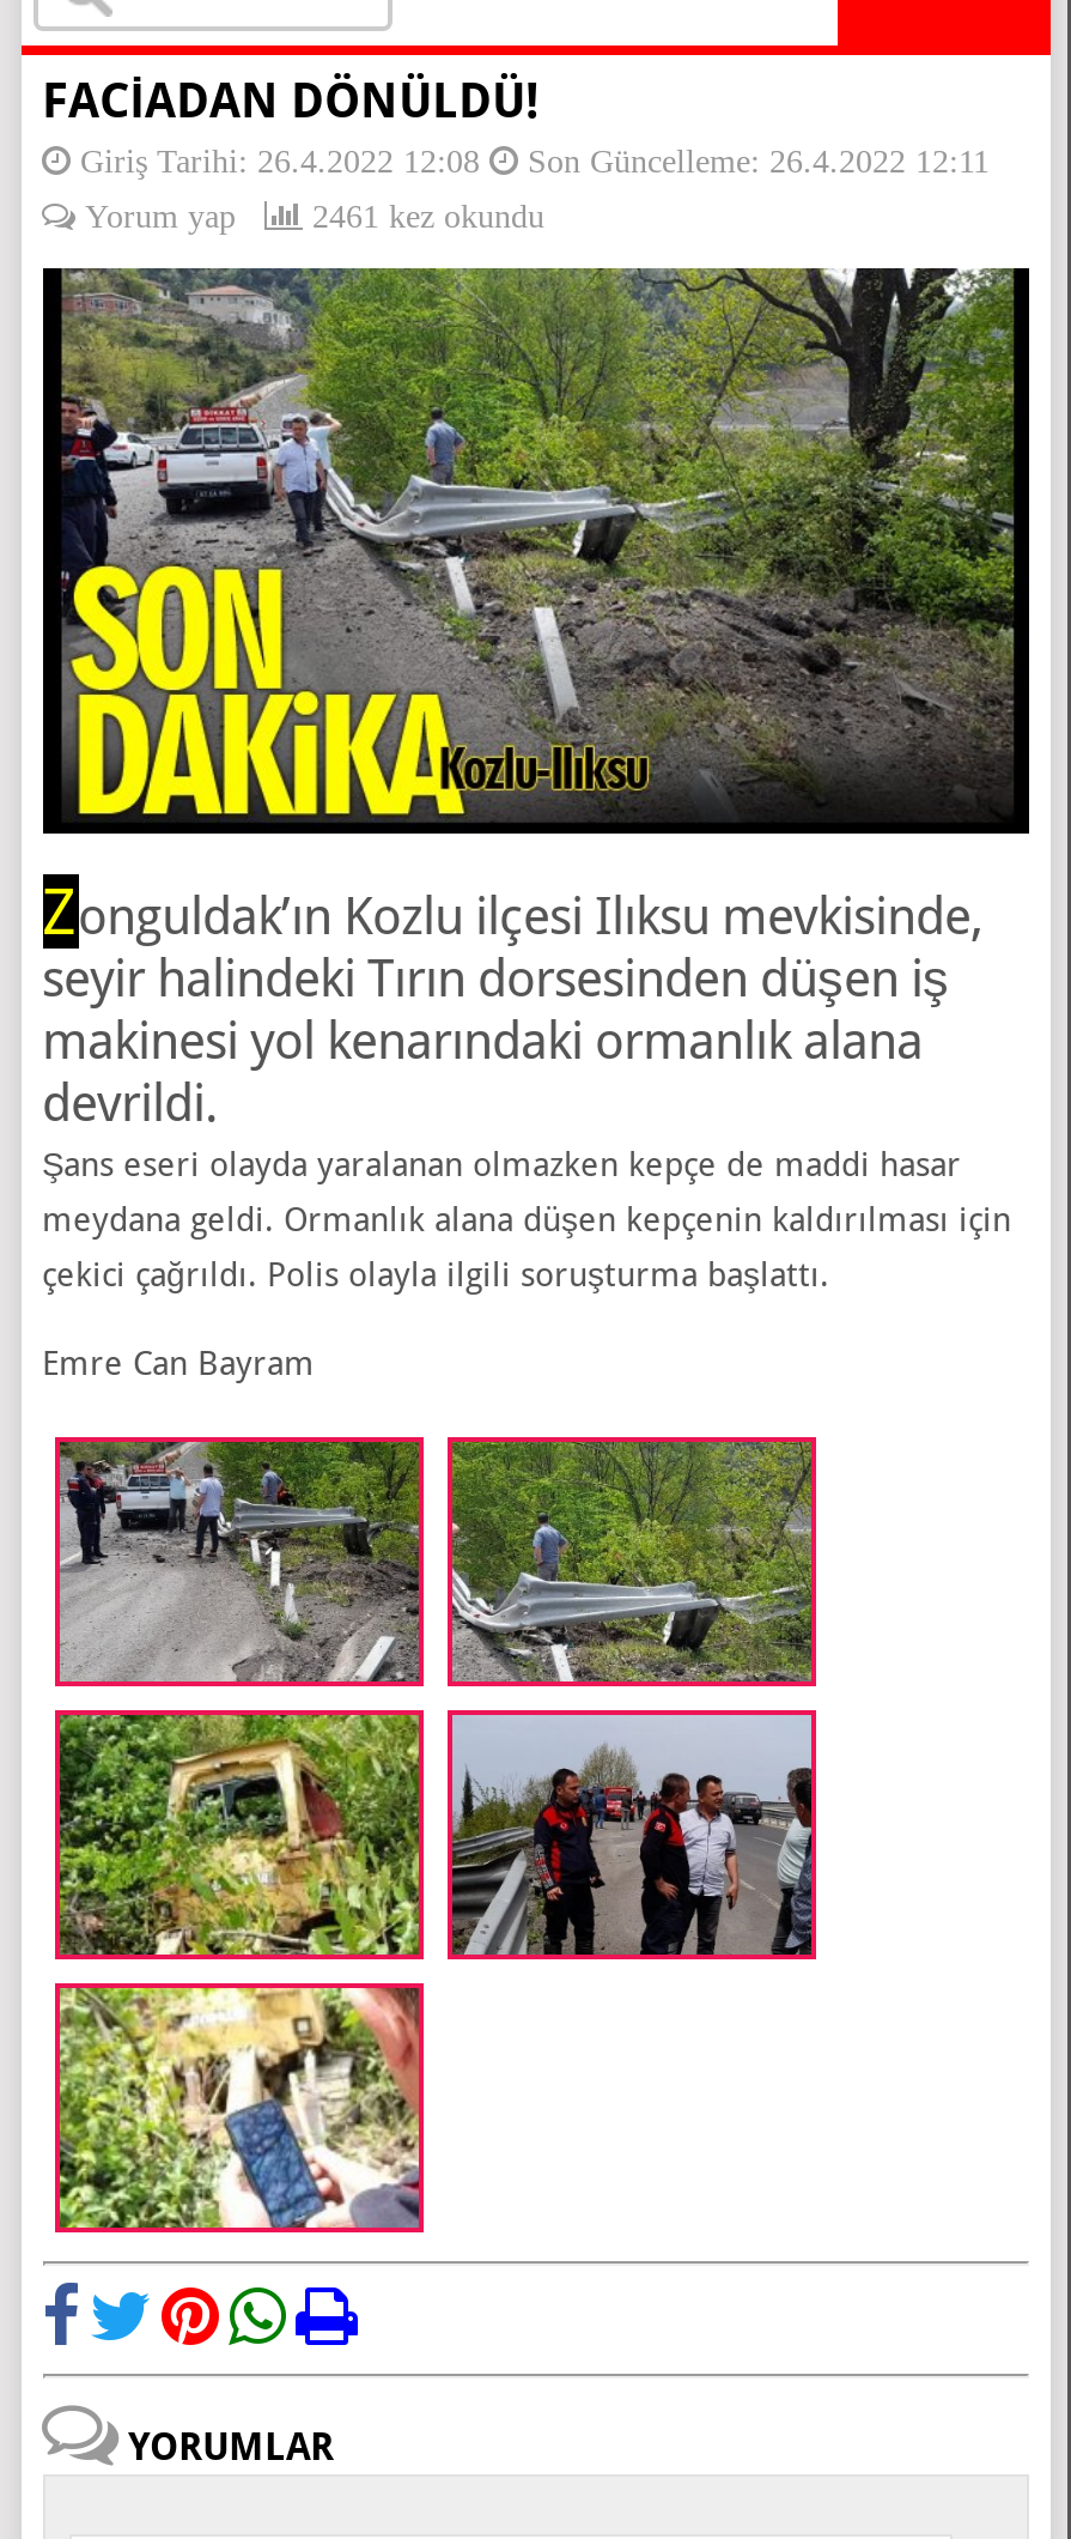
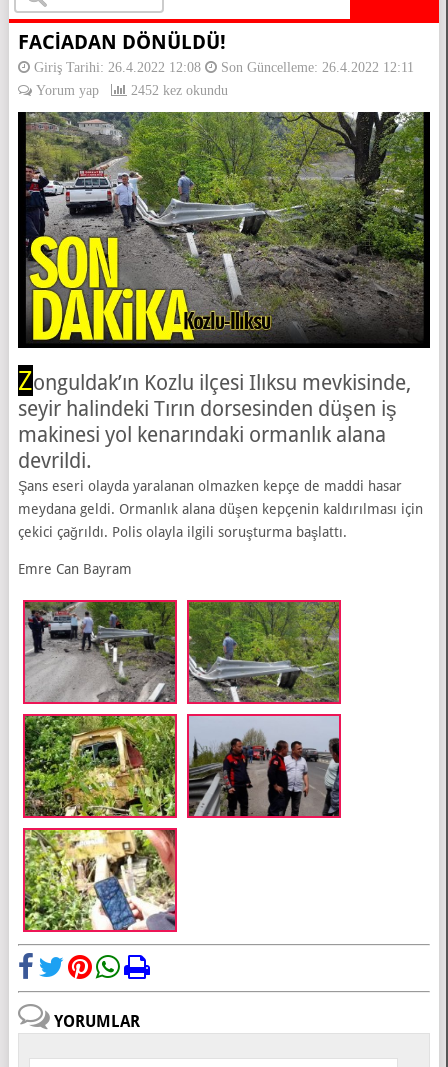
- Yorum yap 2461 kez okundu
+ Yorum yap 2452 kez okundu
